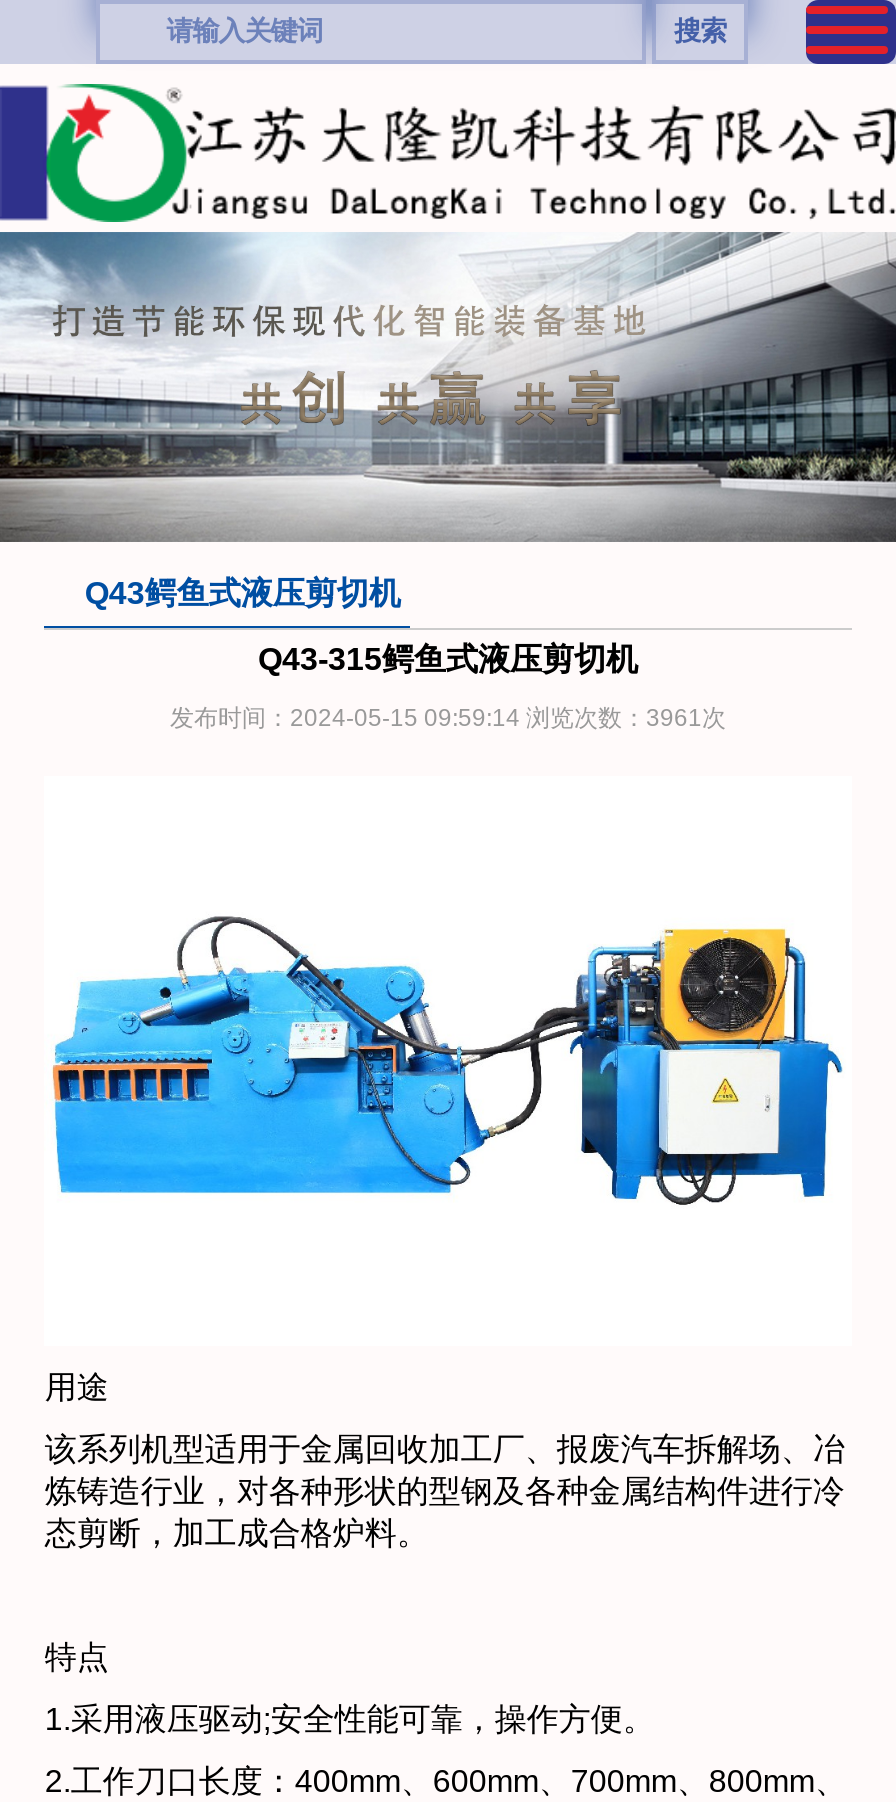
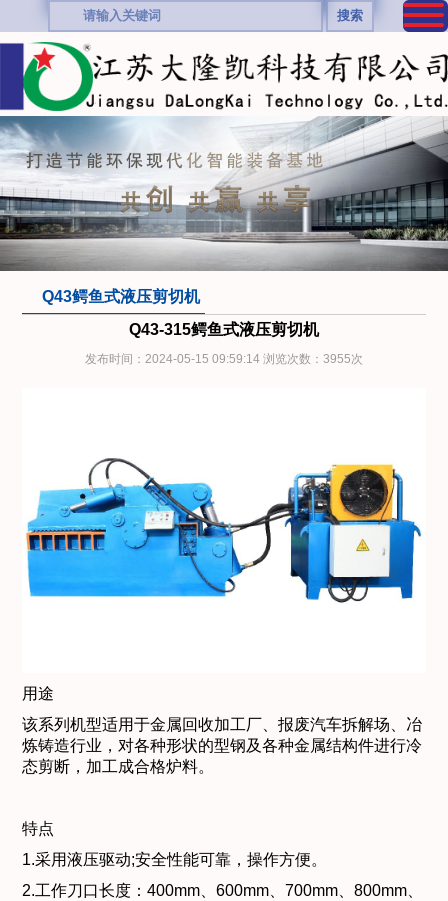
- 发布时间：2024-05-15 09:59:14 浏览次数：3961次
+ 发布时间：2024-05-15 09:59:14 浏览次数：3955次
